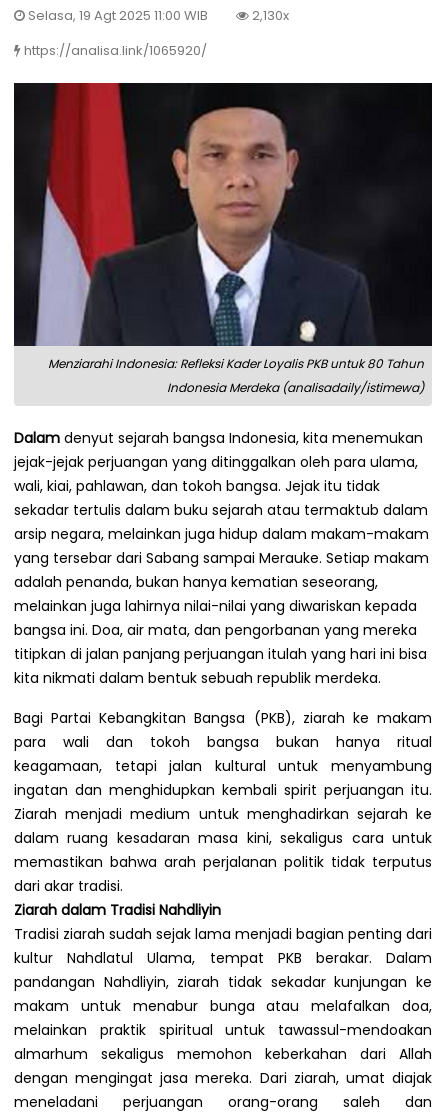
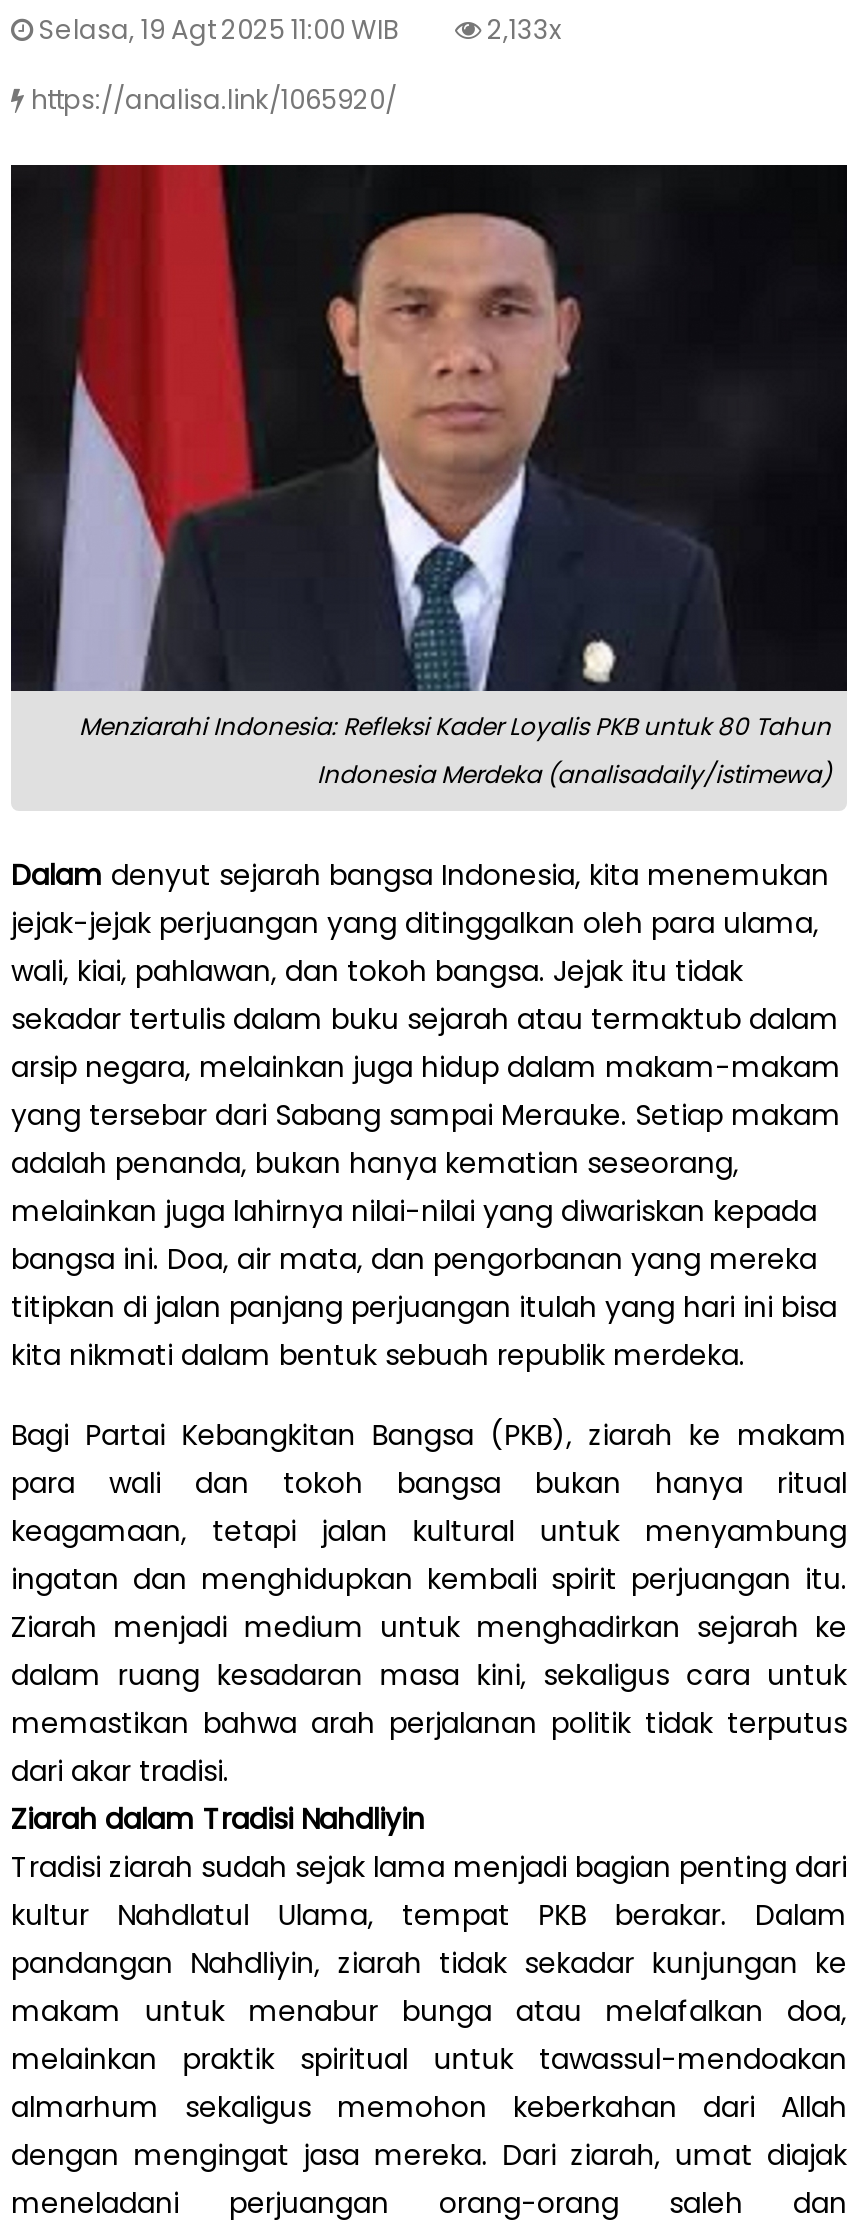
- 2,130x
+ 2,133x
